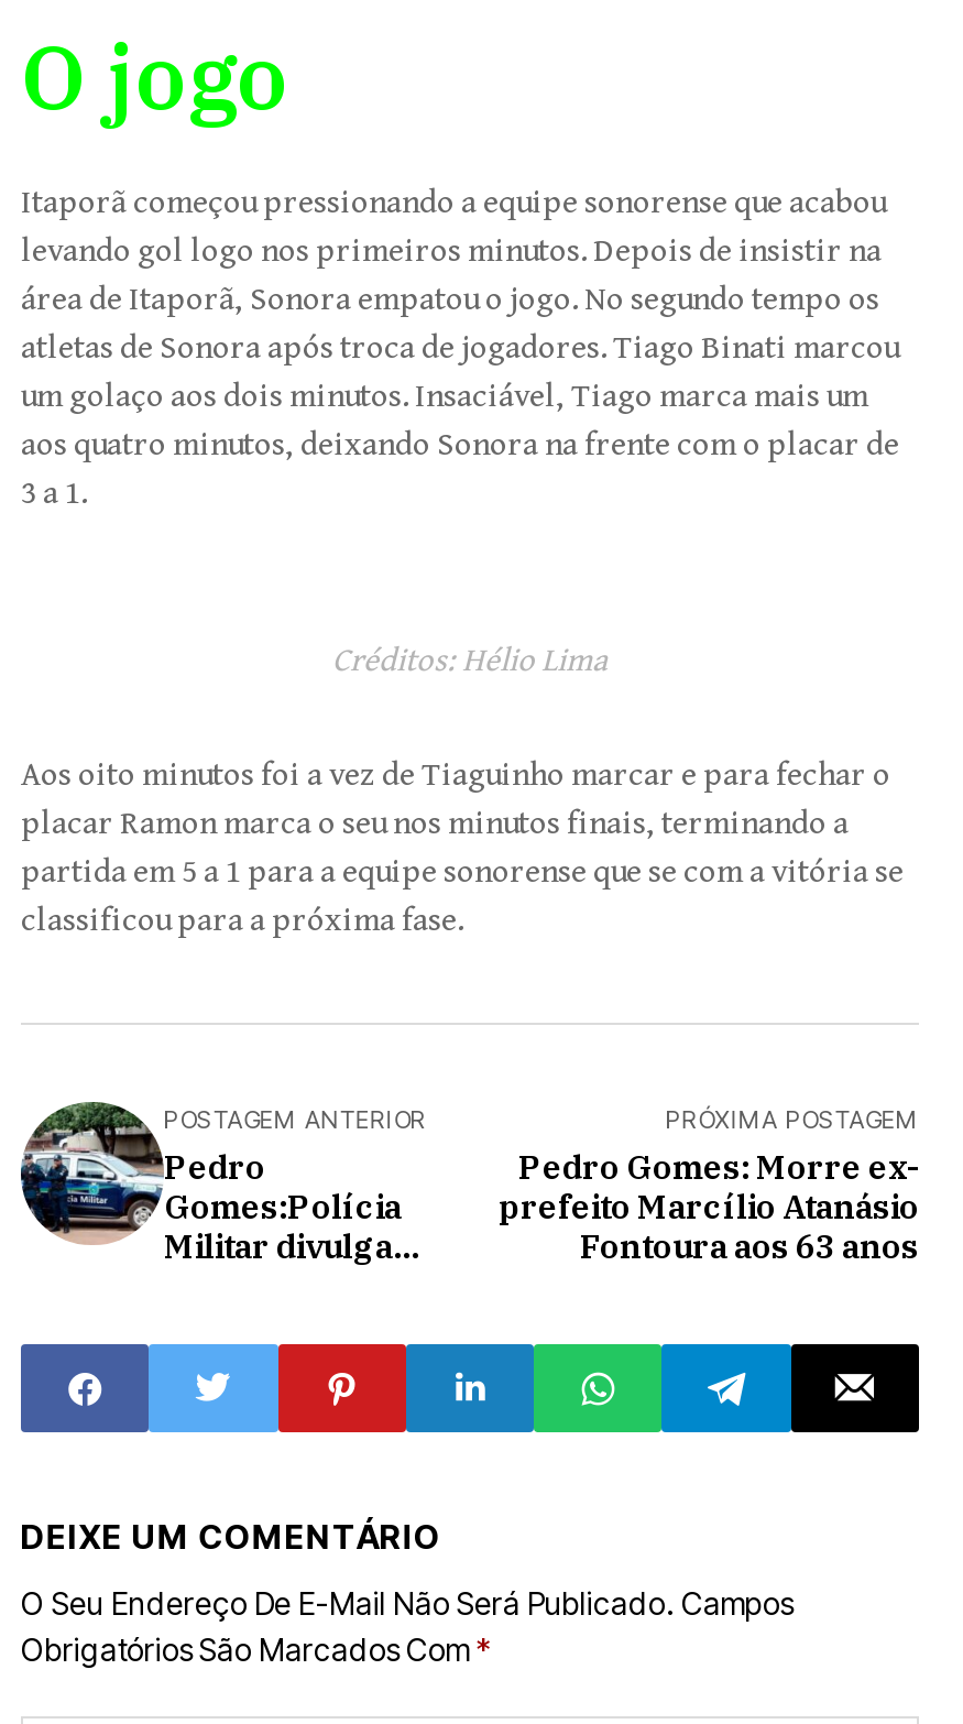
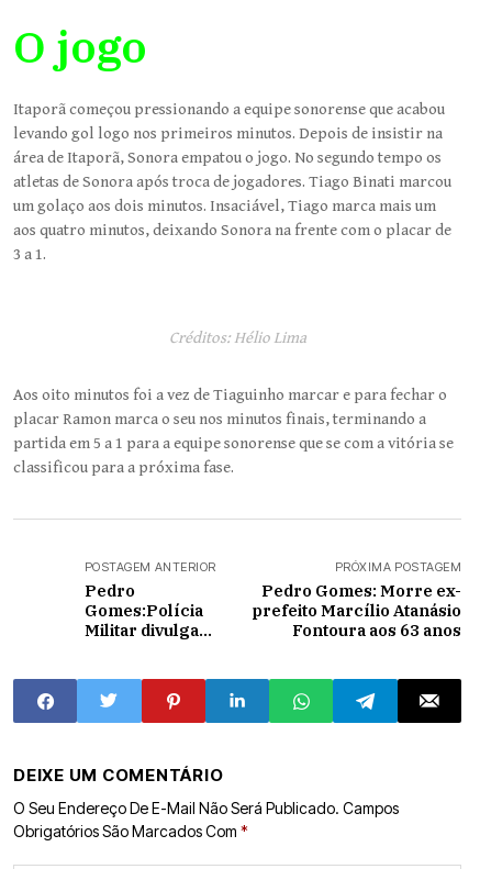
- [image]
